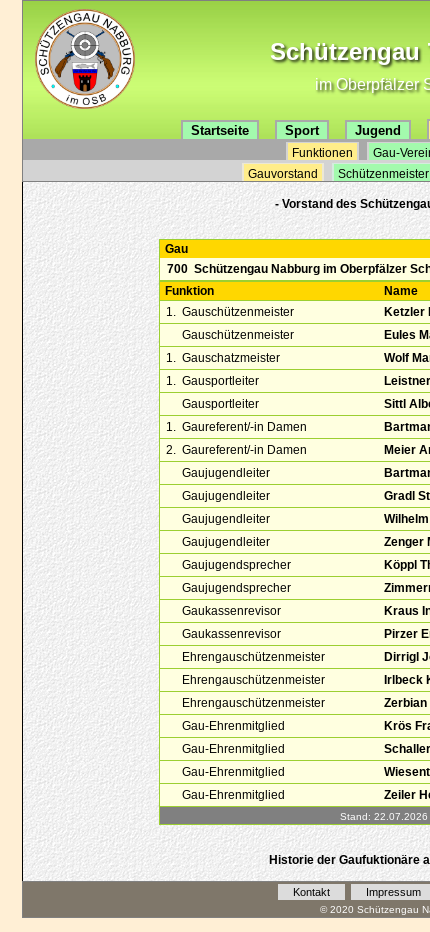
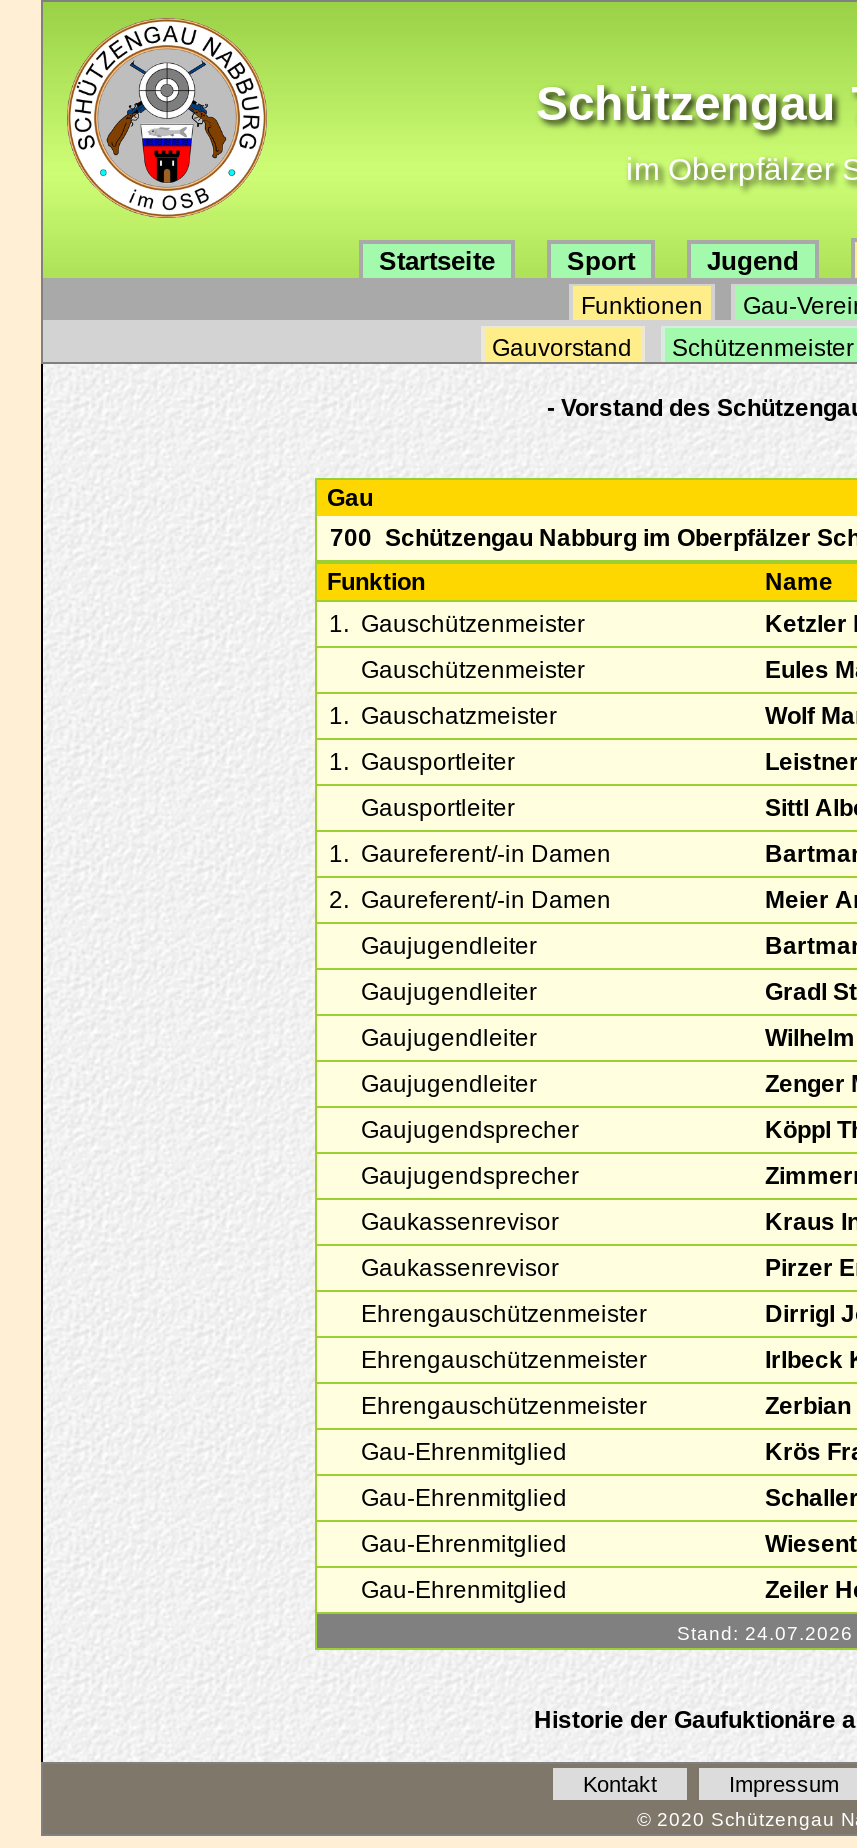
- Stand: 22.07.2026
+ Stand: 24.07.2026
